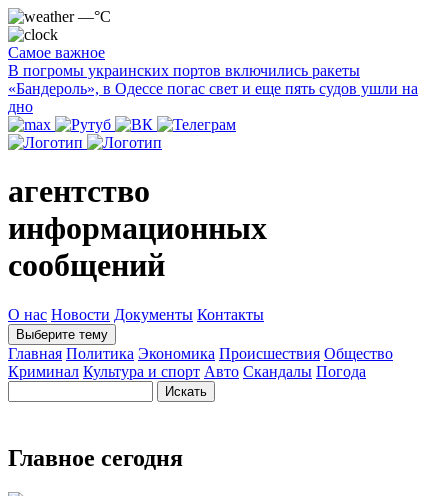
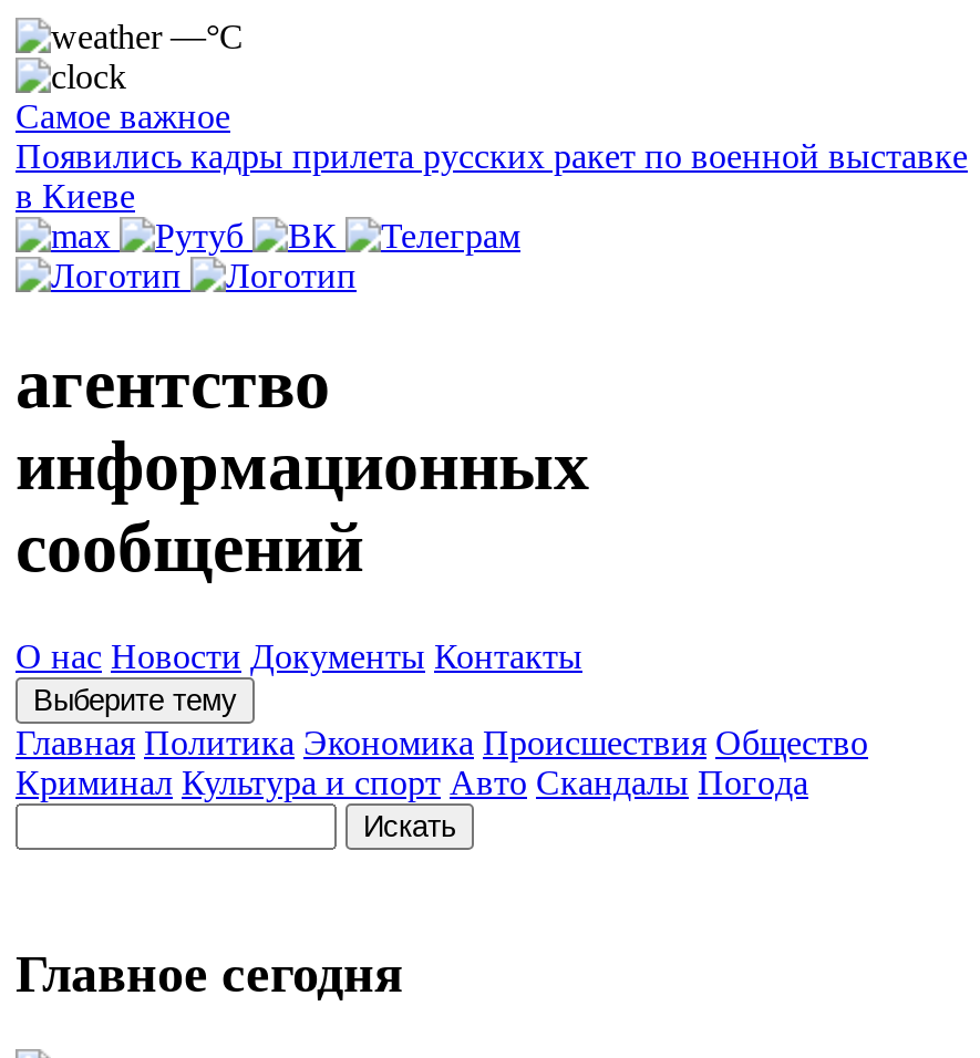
- В погромы украинских портов включились ракеты
- «Бандероль», в Одессе погас свет и еще пять судов ушли на
- дно
+ Появились кадры прилета русских ракет по военной выставке
+ в Киеве
